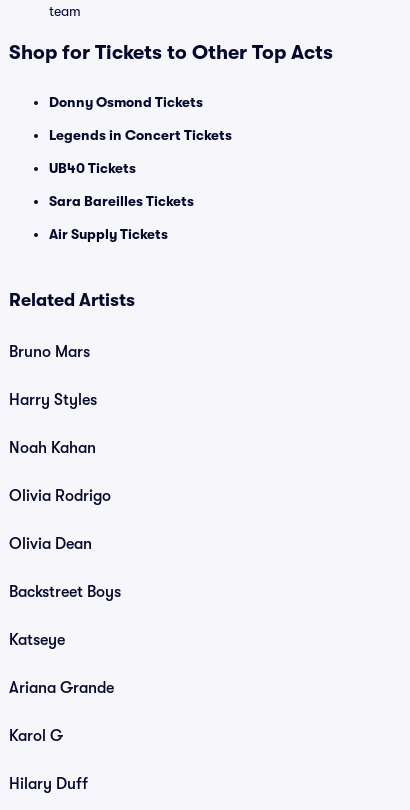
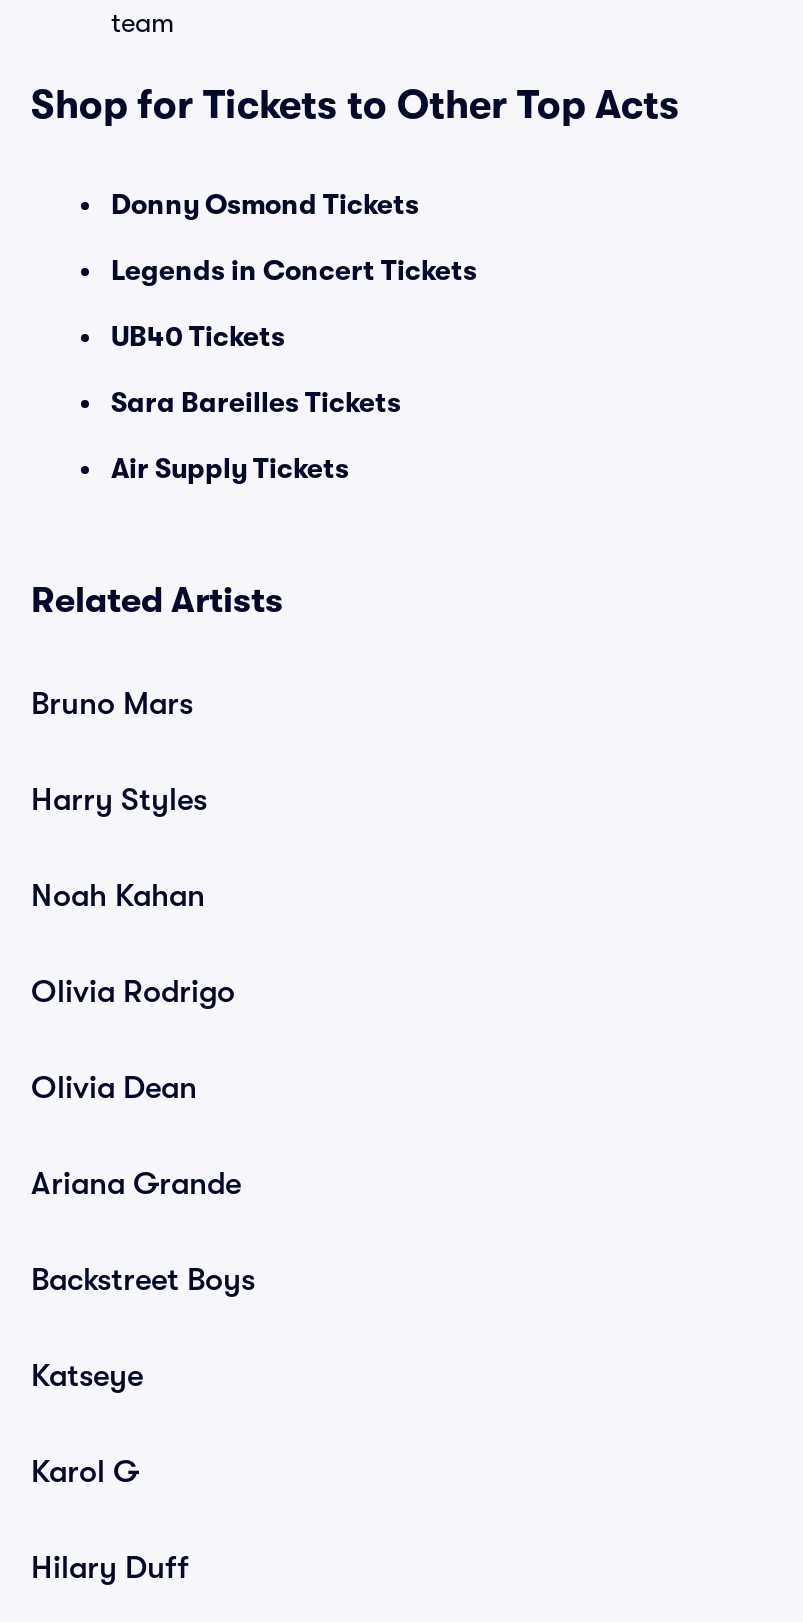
moved down: Backstreet Boys | Katseye

moved up: Ariana Grande
